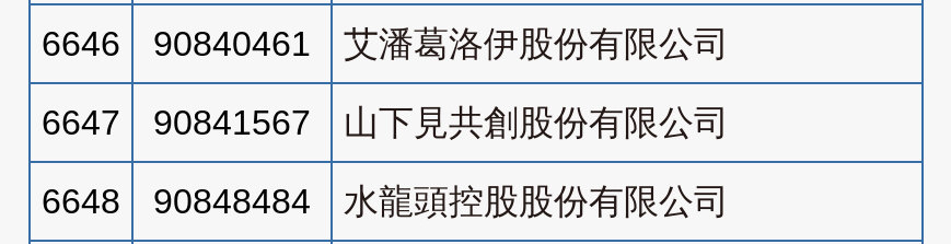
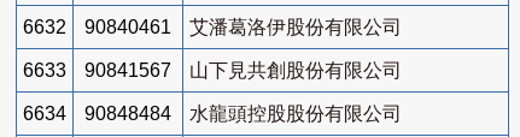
- 6646 90840461 艾潘葛洛伊股份有限公司
+ 6632 90840461 艾潘葛洛伊股份有限公司

- 6647 90841567 山下見共創股份有限公司
+ 6633 90841567 山下見共創股份有限公司

- 6648 90848484 水龍頭控股股份有限公司
+ 6634 90848484 水龍頭控股股份有限公司
